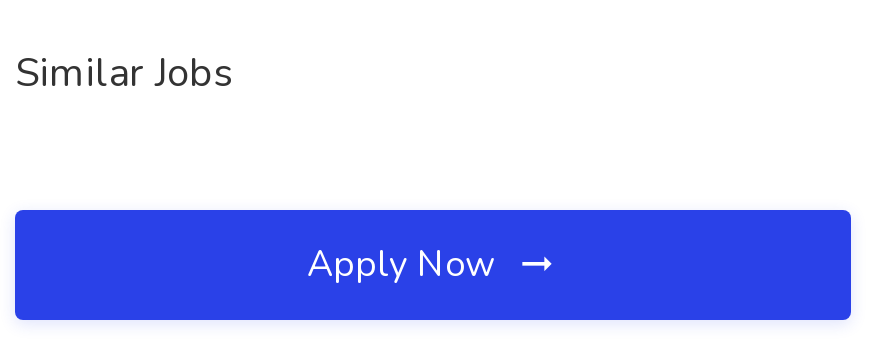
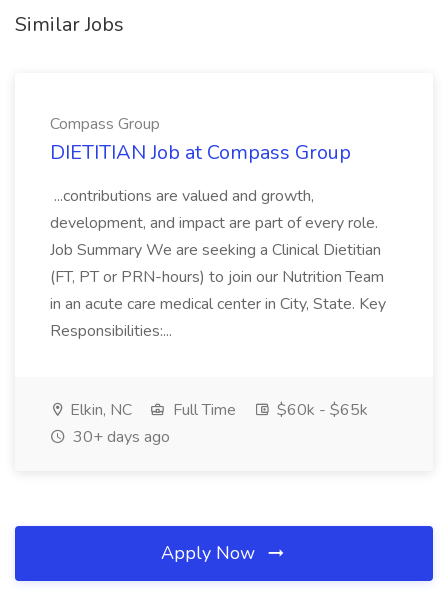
+ Compass Group
+ DIETITIAN Job at Compass Group
+ ...contributions are valued and growth,
+ development, and impact are part of every role.
+ Job Summary We are seeking a Clinical Dietitian
+ (FT, PT or PRN-hours) to join our Nutrition Team
+ in an acute care medical center in City, State. Key
+ Responsibilities:...

+ Elkin, NC
+ Full Time
+ $60k - $65k
+ 30+ days ago
